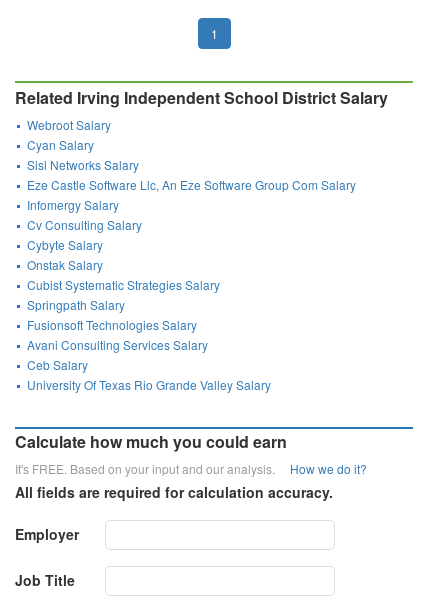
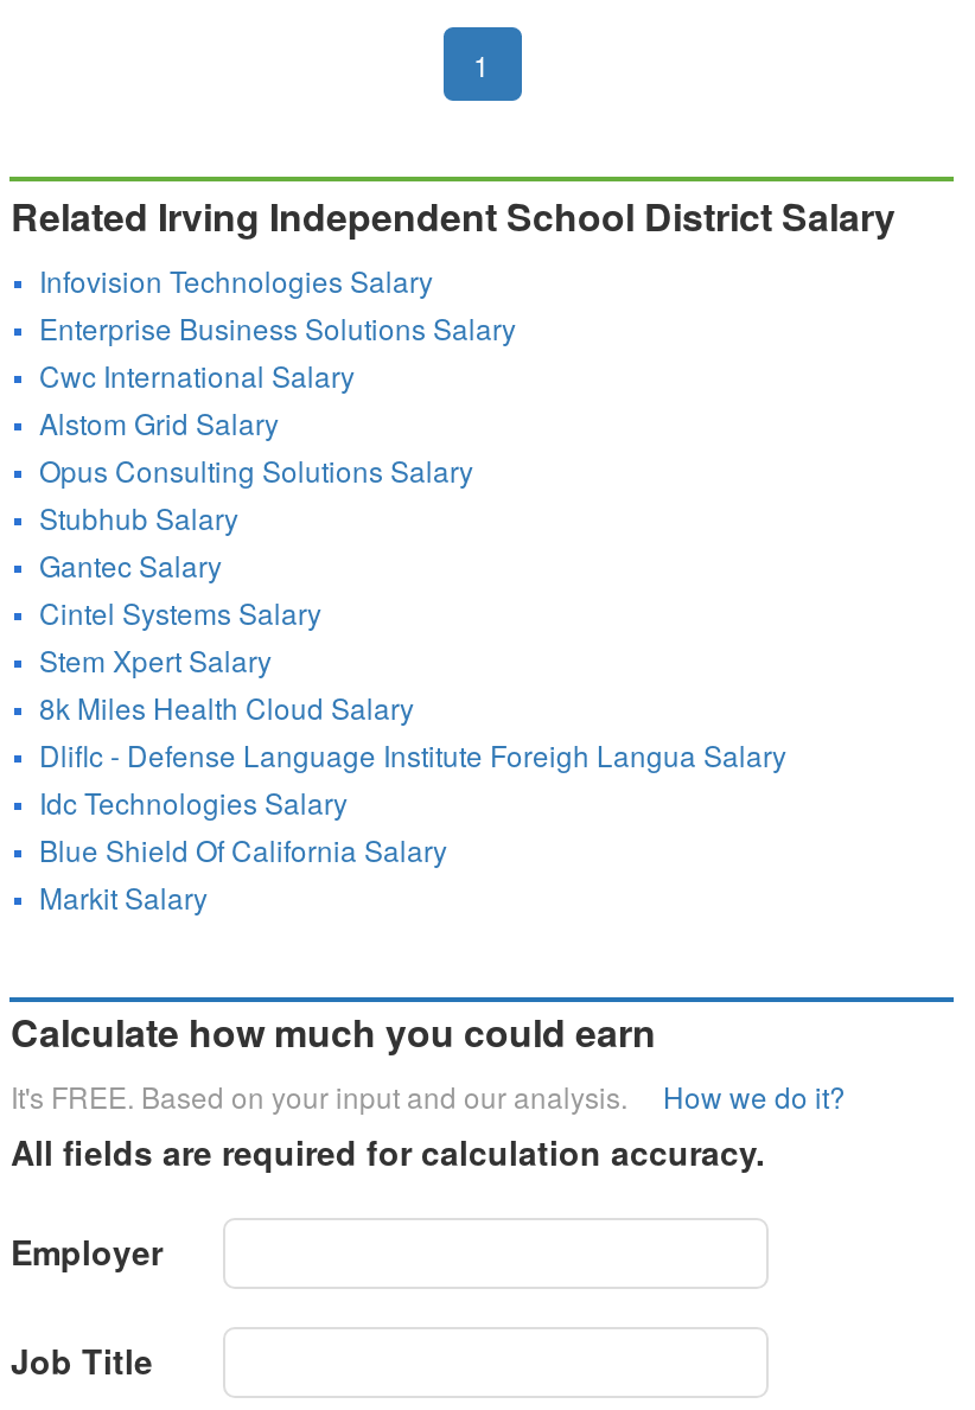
- Webroot Salary
- Cyan Salary
- Sisl Networks Salary
- Eze Castle Software Llc, An Eze Software Group Com Salary
- Infomergy Salary
- Cv Consulting Salary
- Cybyte Salary
- Onstak Salary
- Cubist Systematic Strategies Salary
- Springpath Salary
- Fusionsoft Technologies Salary
- Avani Consulting Services Salary
- Ceb Salary
- University Of Texas Rio Grande Valley Salary
+ Infovision Technologies Salary
+ Enterprise Business Solutions Salary
+ Cwc International Salary
+ Alstom Grid Salary
+ Opus Consulting Solutions Salary
+ Stubhub Salary
+ Gantec Salary
+ Cintel Systems Salary
+ Stem Xpert Salary
+ 8k Miles Health Cloud Salary
+ Dliflc - Defense Language Institute Foreigh Langua Salary
+ Idc Technologies Salary
+ Blue Shield Of California Salary
+ Markit Salary
